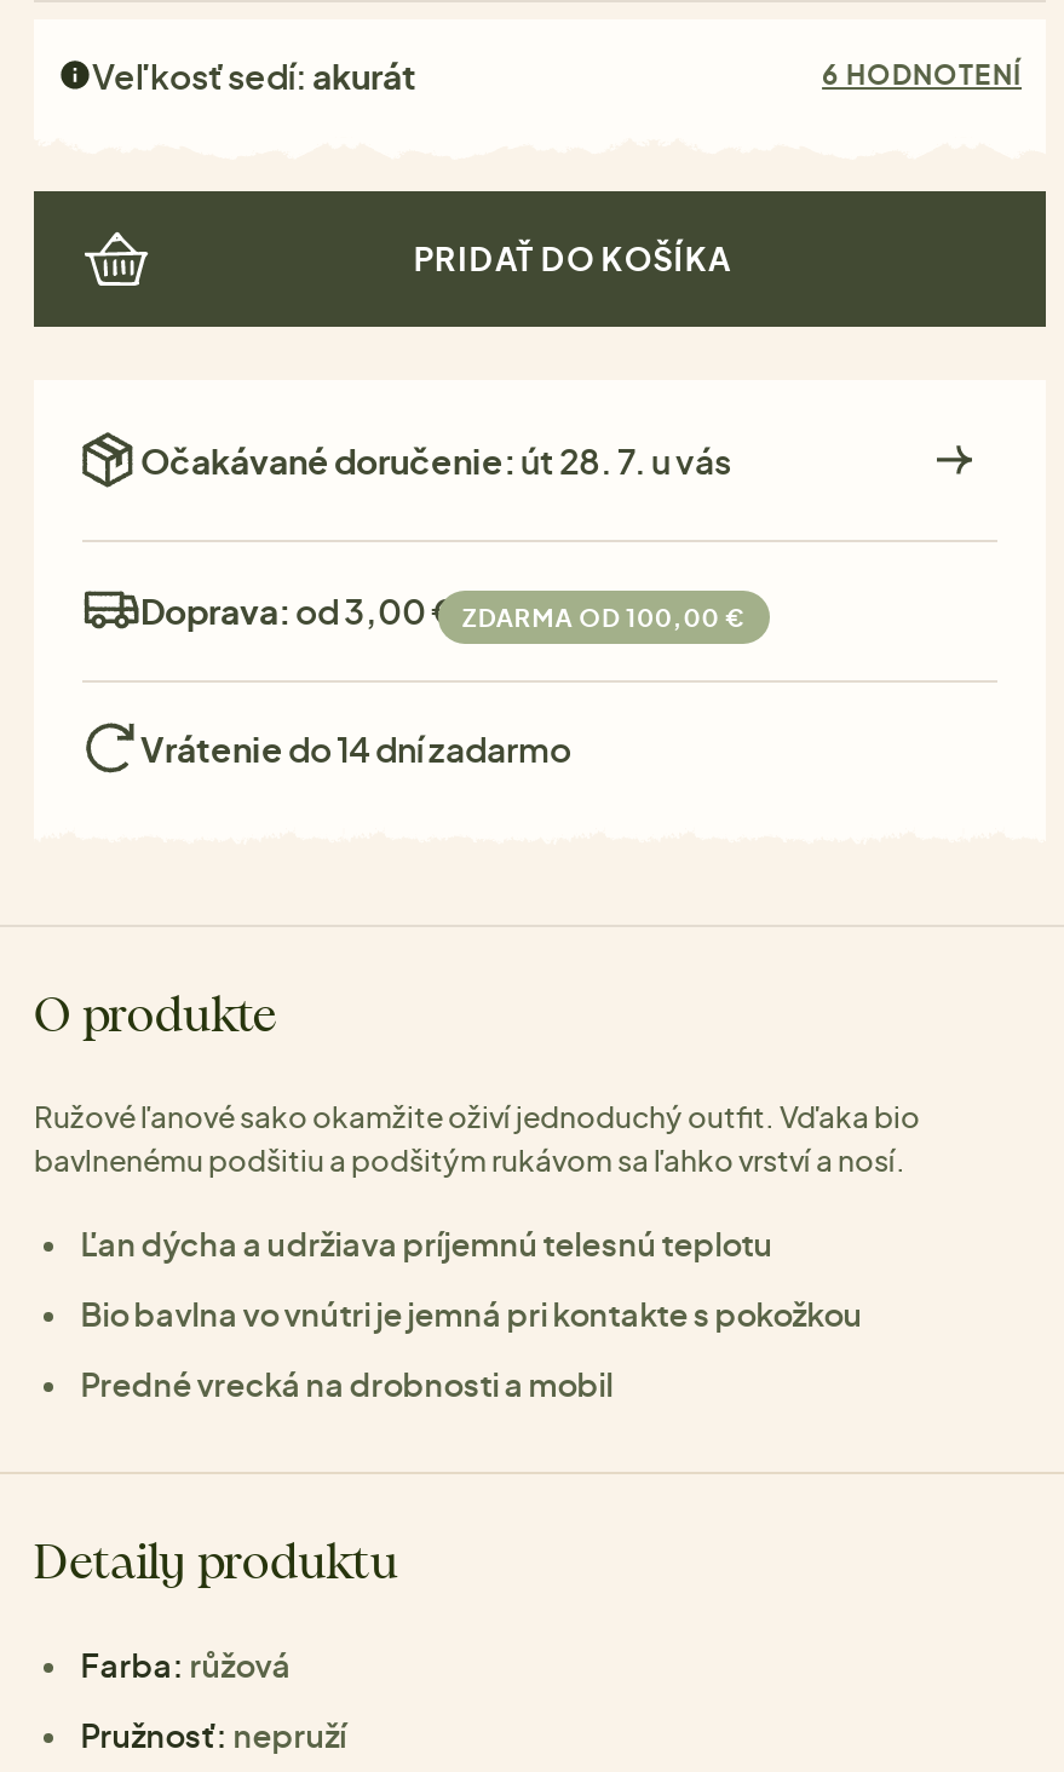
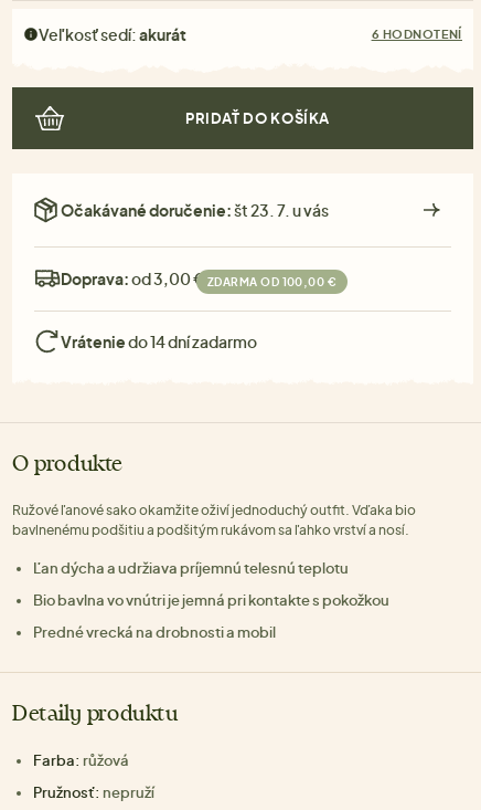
- Očakávané doručenie: út 28. 7. u vás
+ Očakávané doručenie: št 23. 7. u vás
